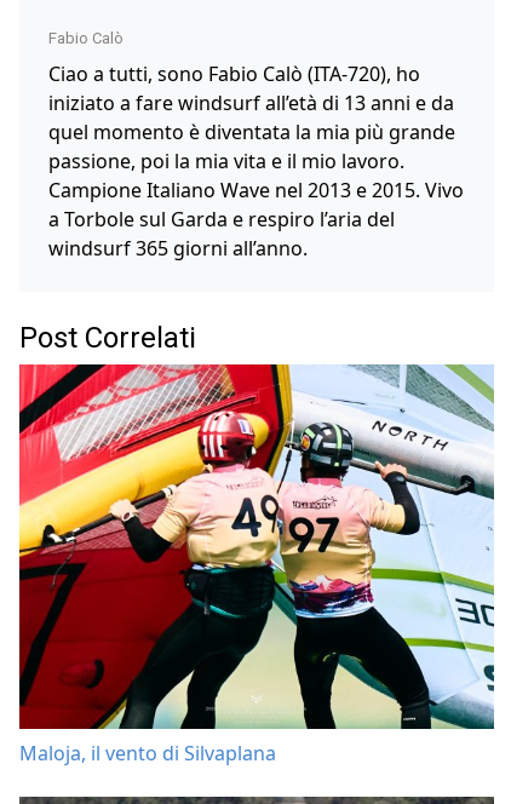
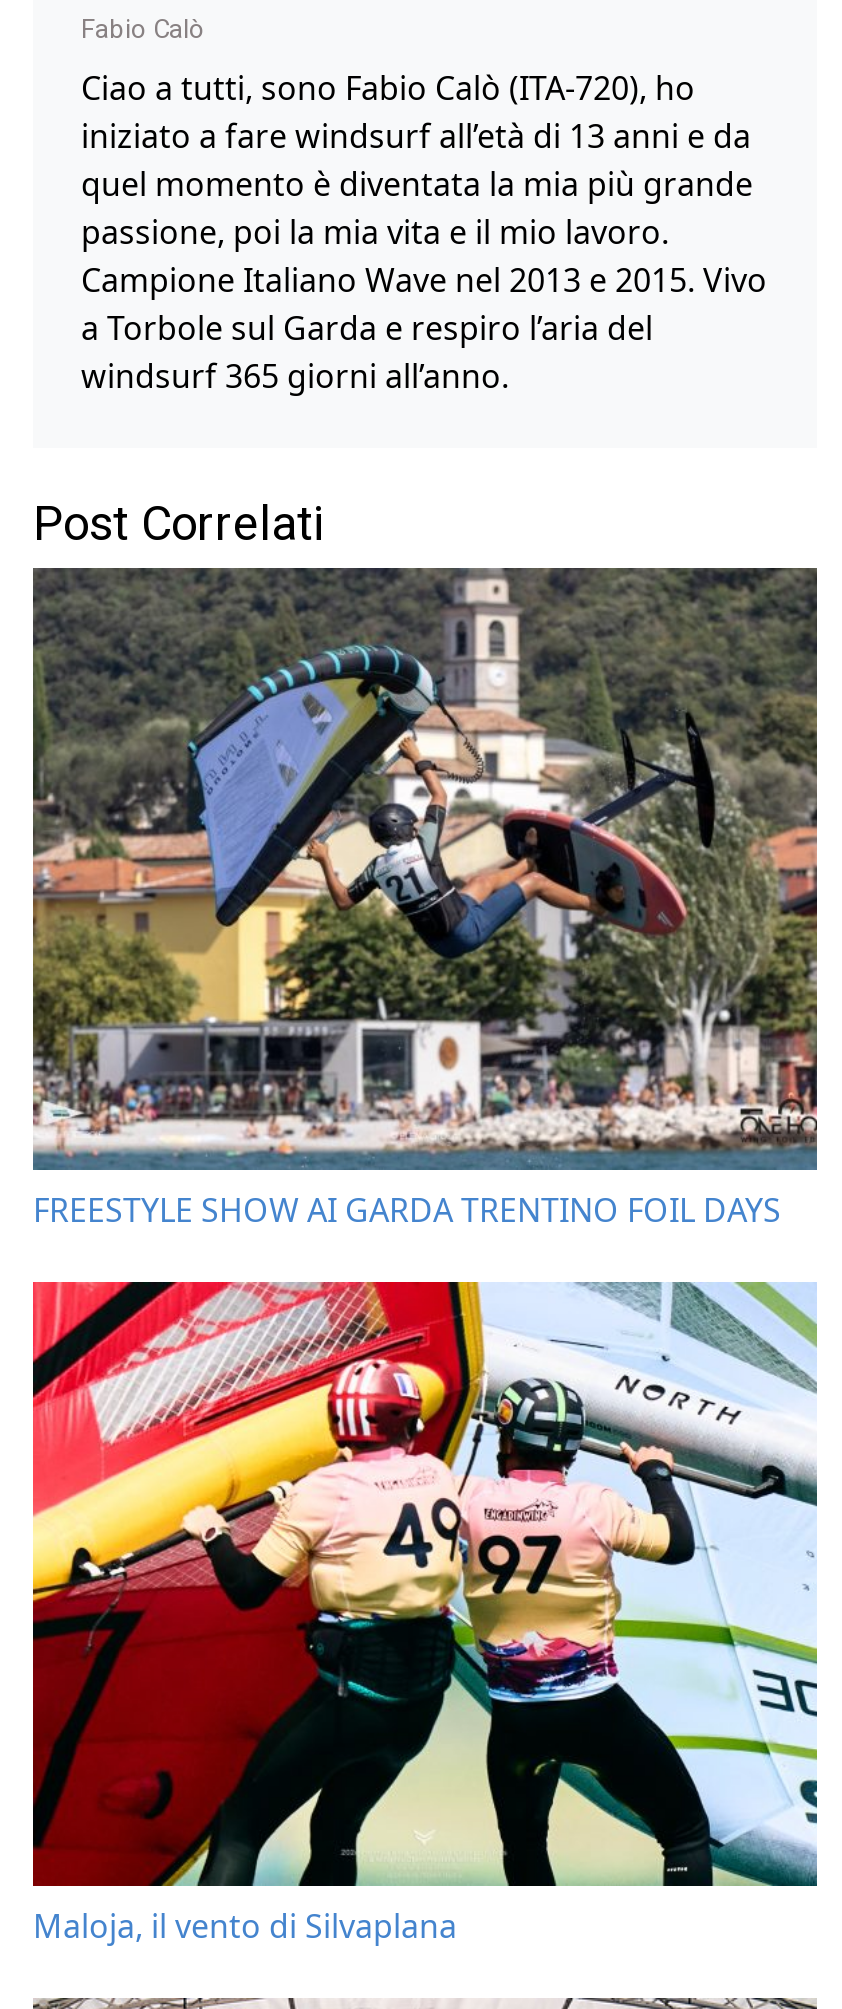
+ [image]
+ FREESTYLE SHOW AI GARDA TRENTINO FOIL DAYS
